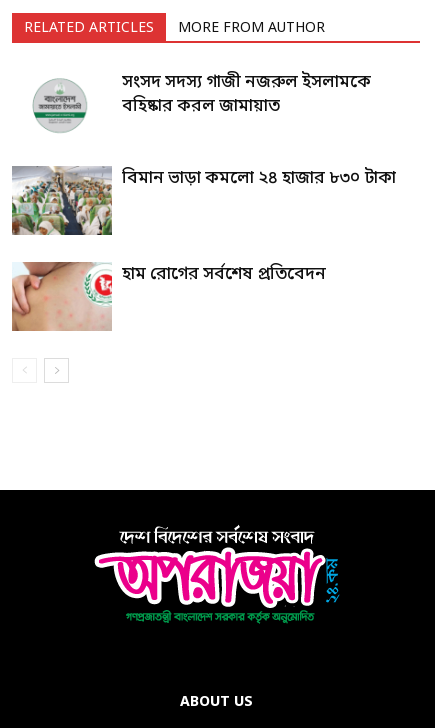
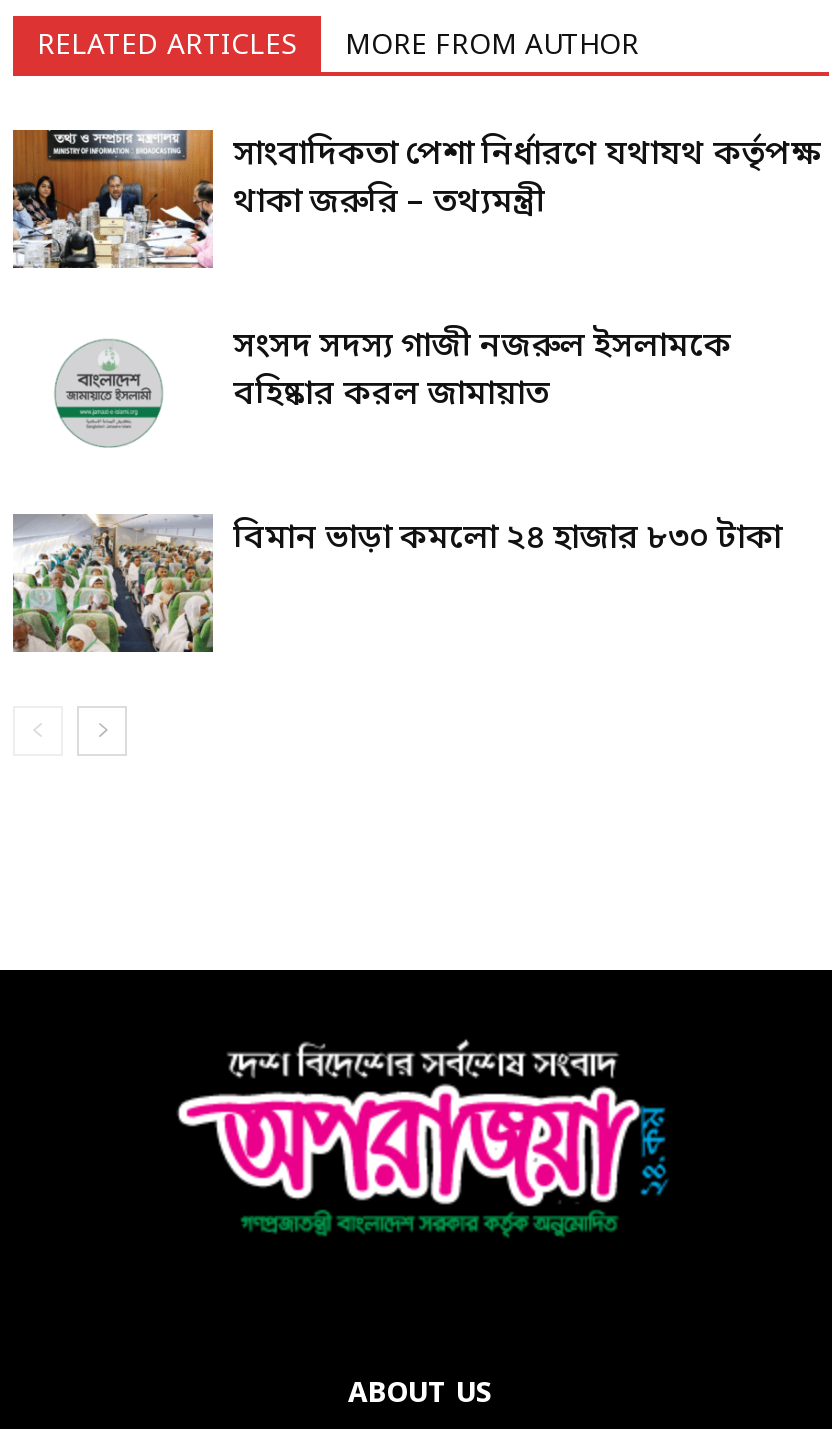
+ [image]
+ সাংবাদিকতা পেশা নির্ধারণে যথাযথ কর্তৃপক্ষ
+ থাকা জরুরি – তথ্যমন্ত্রী

moved down: [image] | সংসদ সদস্য গাজী নজরুল ইসলামকে | বহিষ্কার করল জামায়াত | বিমান ভাড়া কমলো ২৪ হাজার ৮৩০ টাকা

moved down: [image]

- [image]
- হাম রোগের সর্বশেষ প্রতিবেদন
